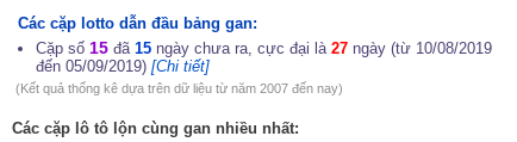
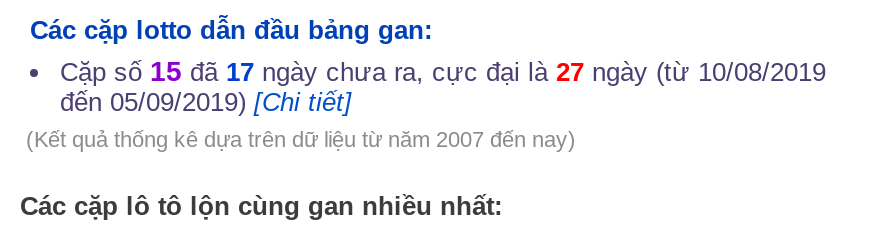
- Cặp số 15 đã 15 ngày chưa ra, cực đại là 27 ngày (từ 10/08/2019
+ Cặp số 15 đã 17 ngày chưa ra, cực đại là 27 ngày (từ 10/08/2019
